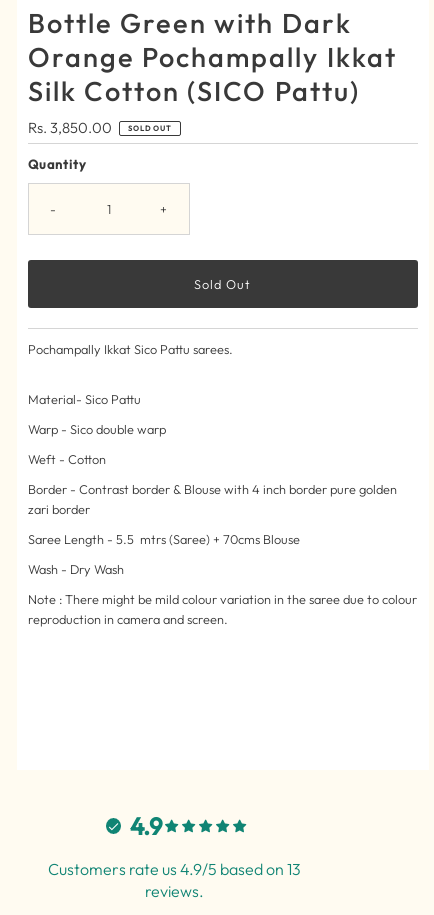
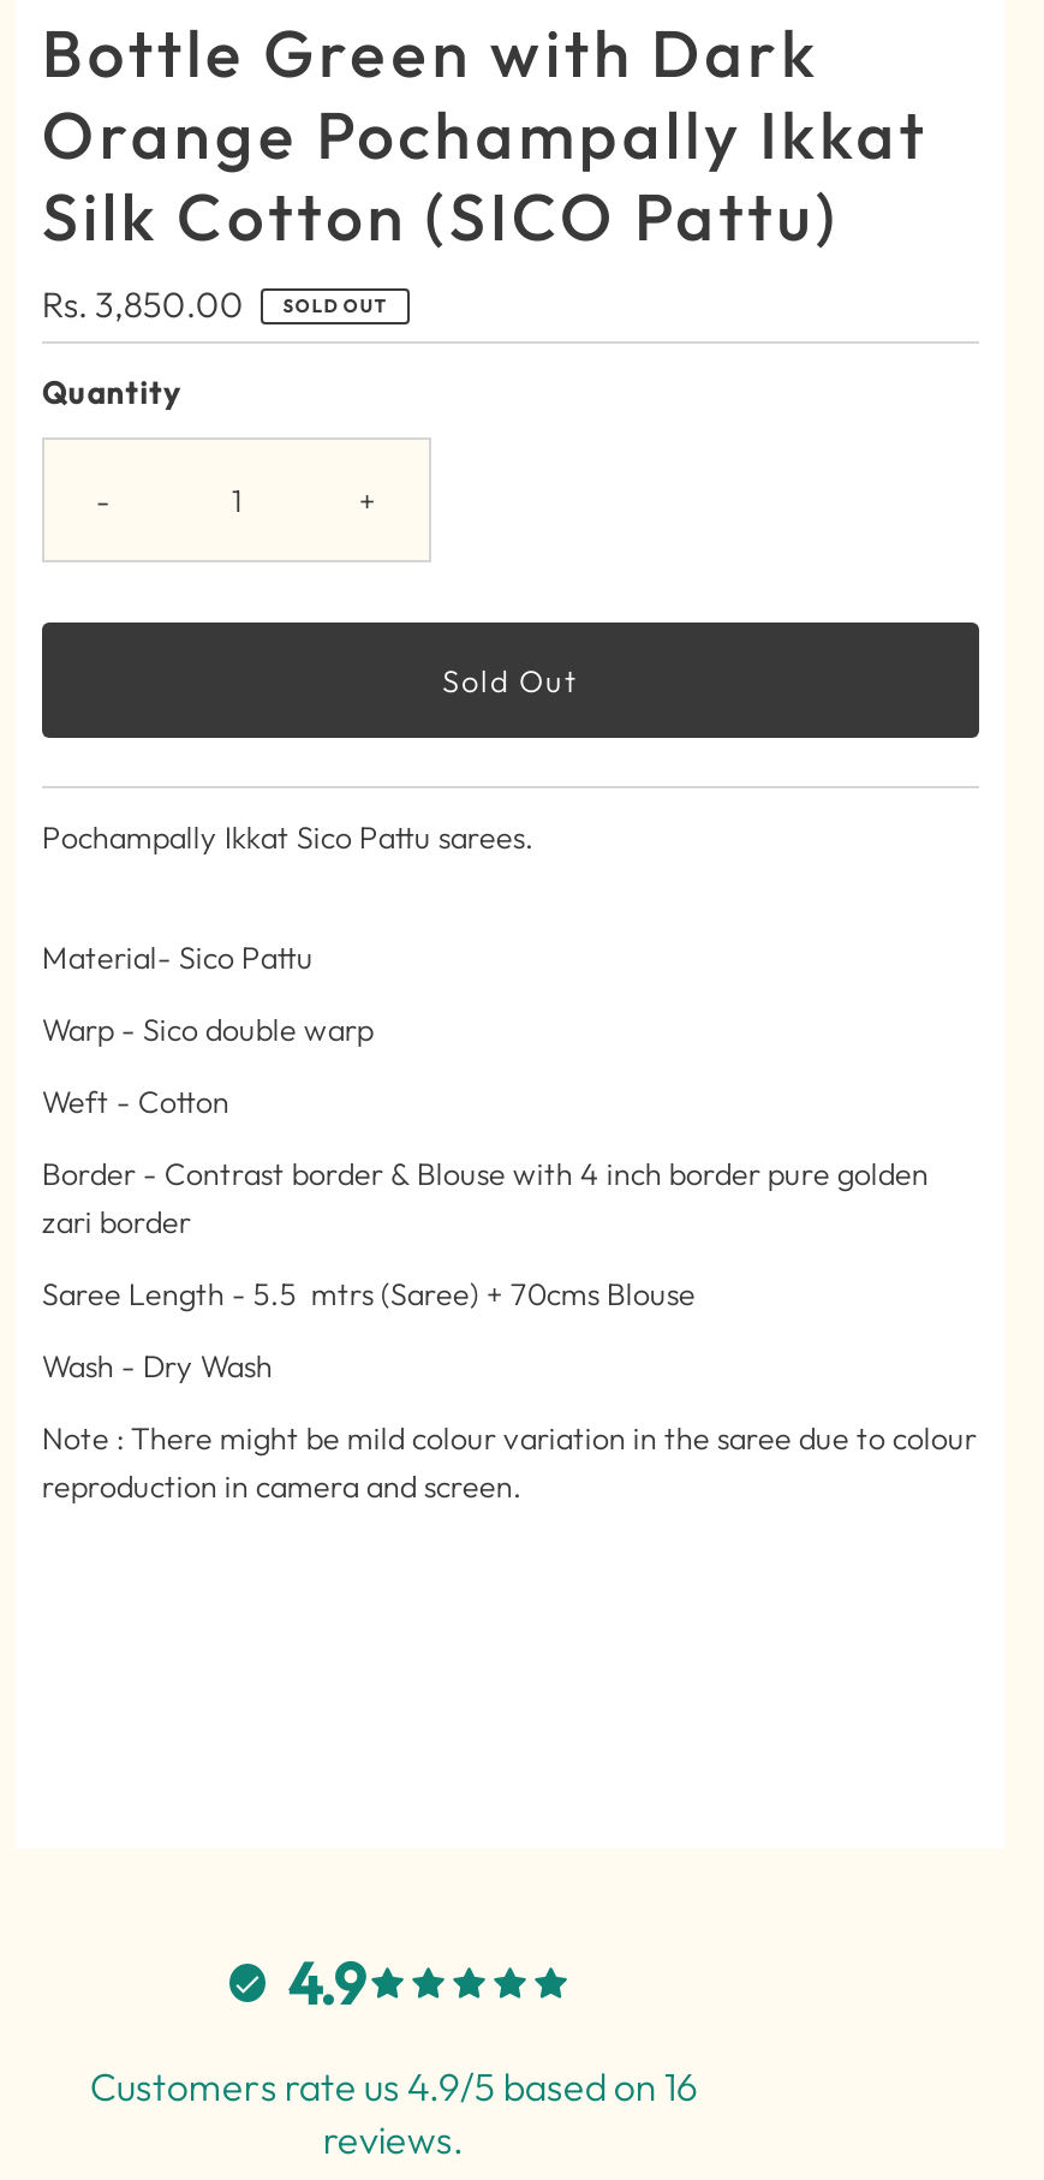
- Customers rate us 4.9/5 based on 13
+ Customers rate us 4.9/5 based on 16
